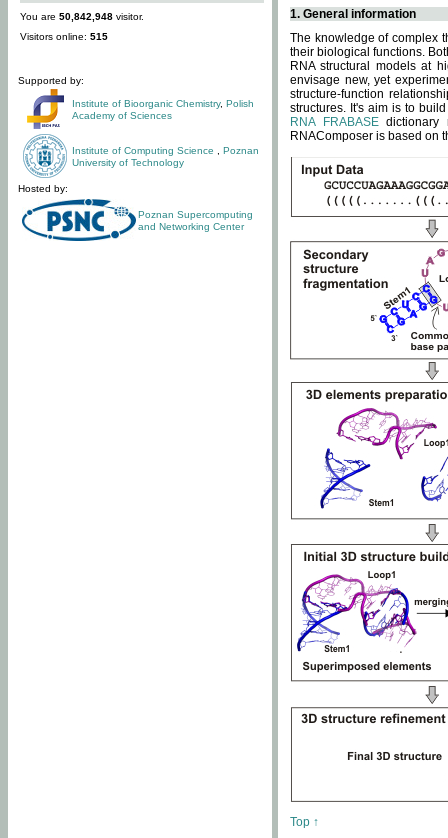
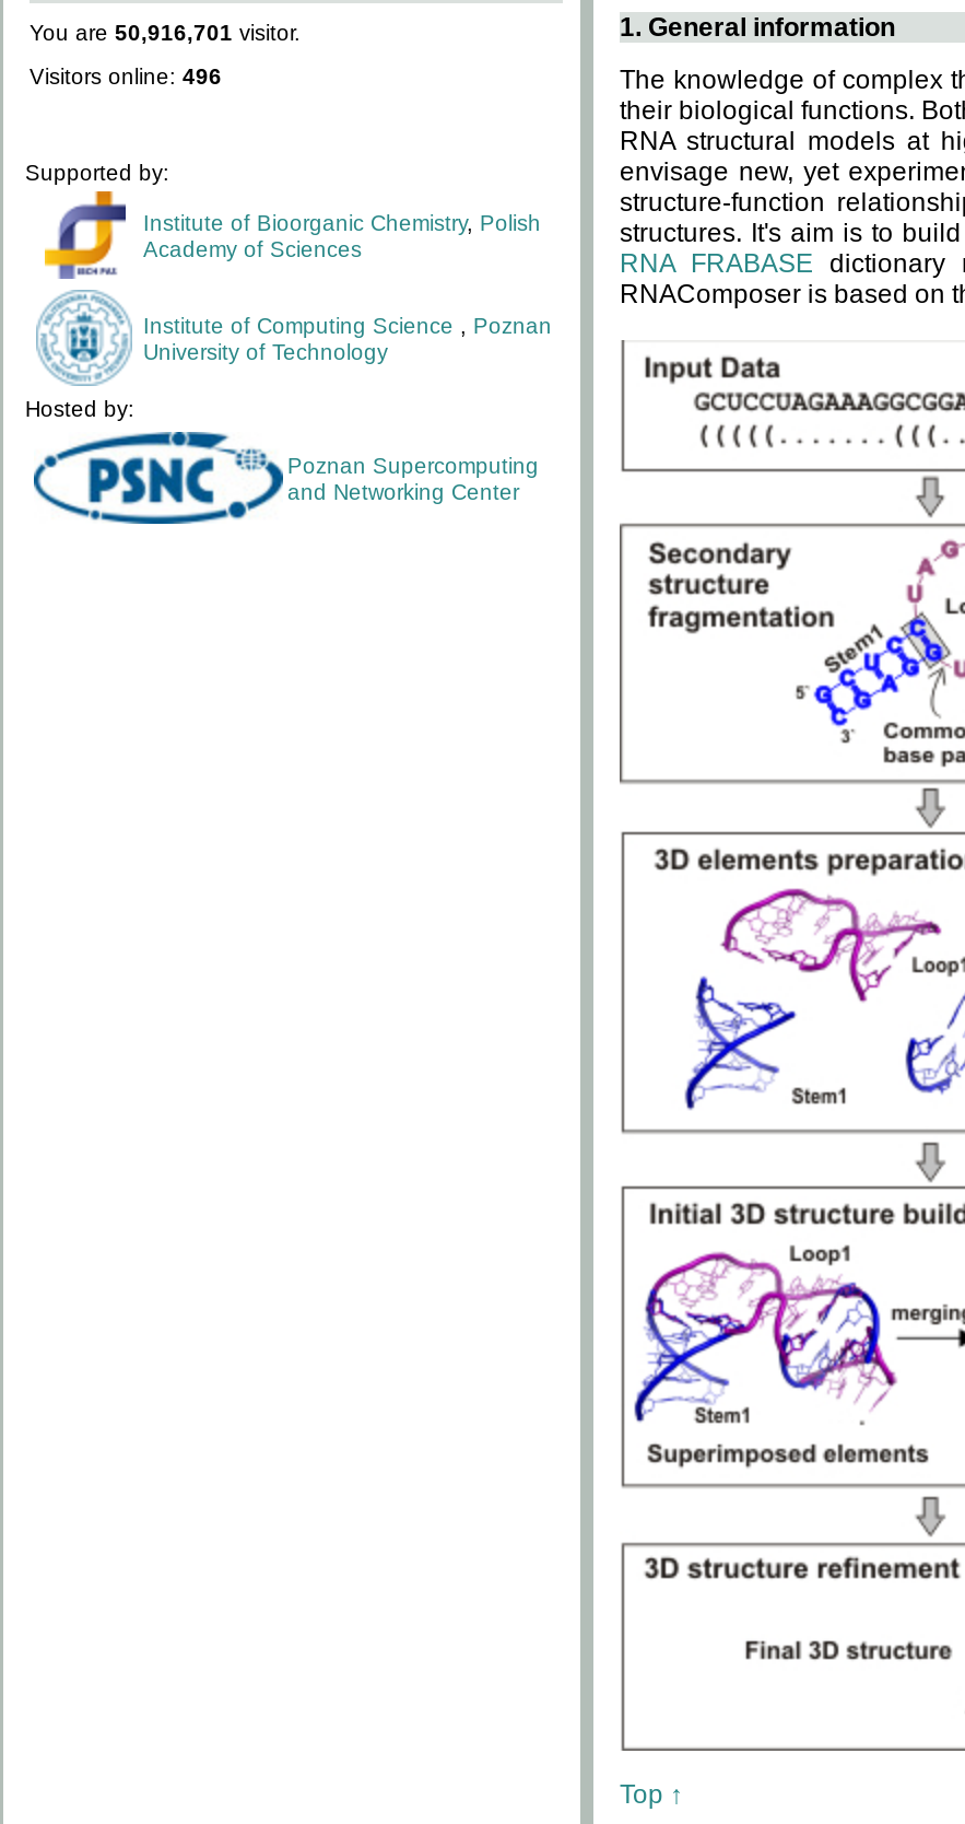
- You are 50,842,948 visitor.
+ You are 50,916,701 visitor.

- Visitors online: 515
+ Visitors online: 496
